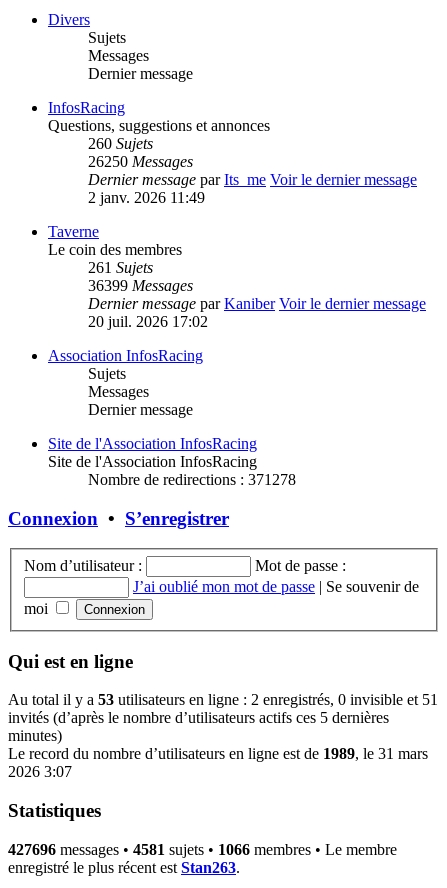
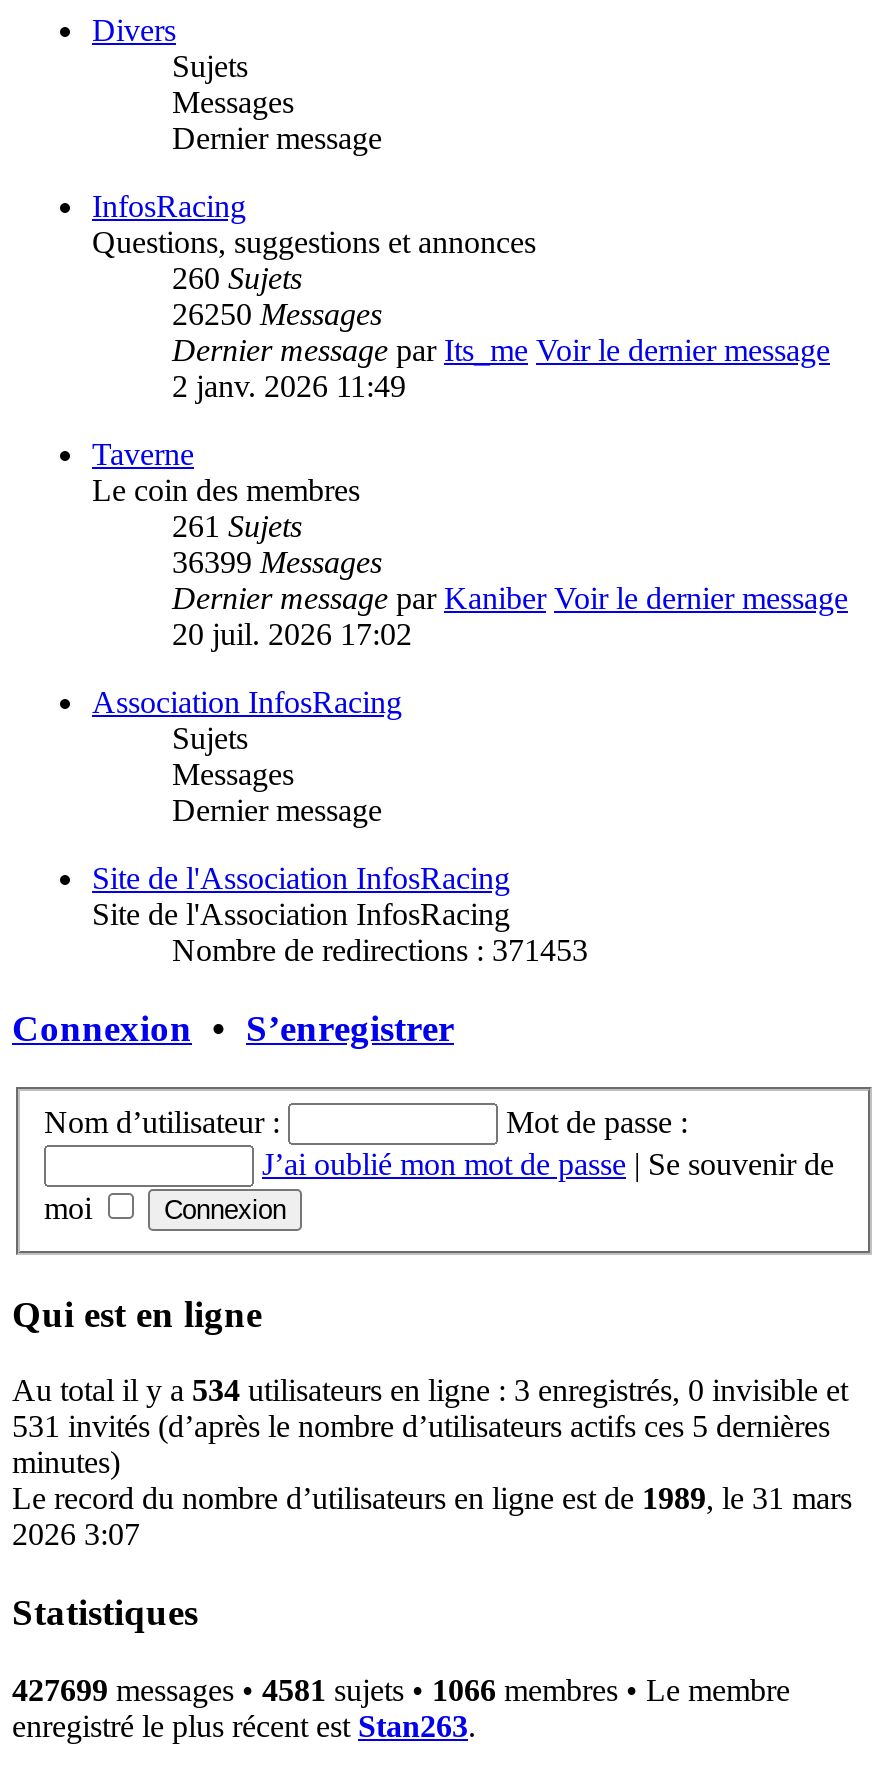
- Nombre de redirections : 371278
+ Nombre de redirections : 371453

- Au total il y a 53 utilisateurs en ligne : 2 enregistrés, 0 invisible et 51
- invités (d’après le nombre d’utilisateurs actifs ces 5 dernières
+ Au total il y a 534 utilisateurs en ligne : 3 enregistrés, 0 invisible et
+ 531 invités (d’après le nombre d’utilisateurs actifs ces 5 dernières

- 427696 messages • 4581 sujets • 1066 membres • Le membre
+ 427699 messages • 4581 sujets • 1066 membres • Le membre
